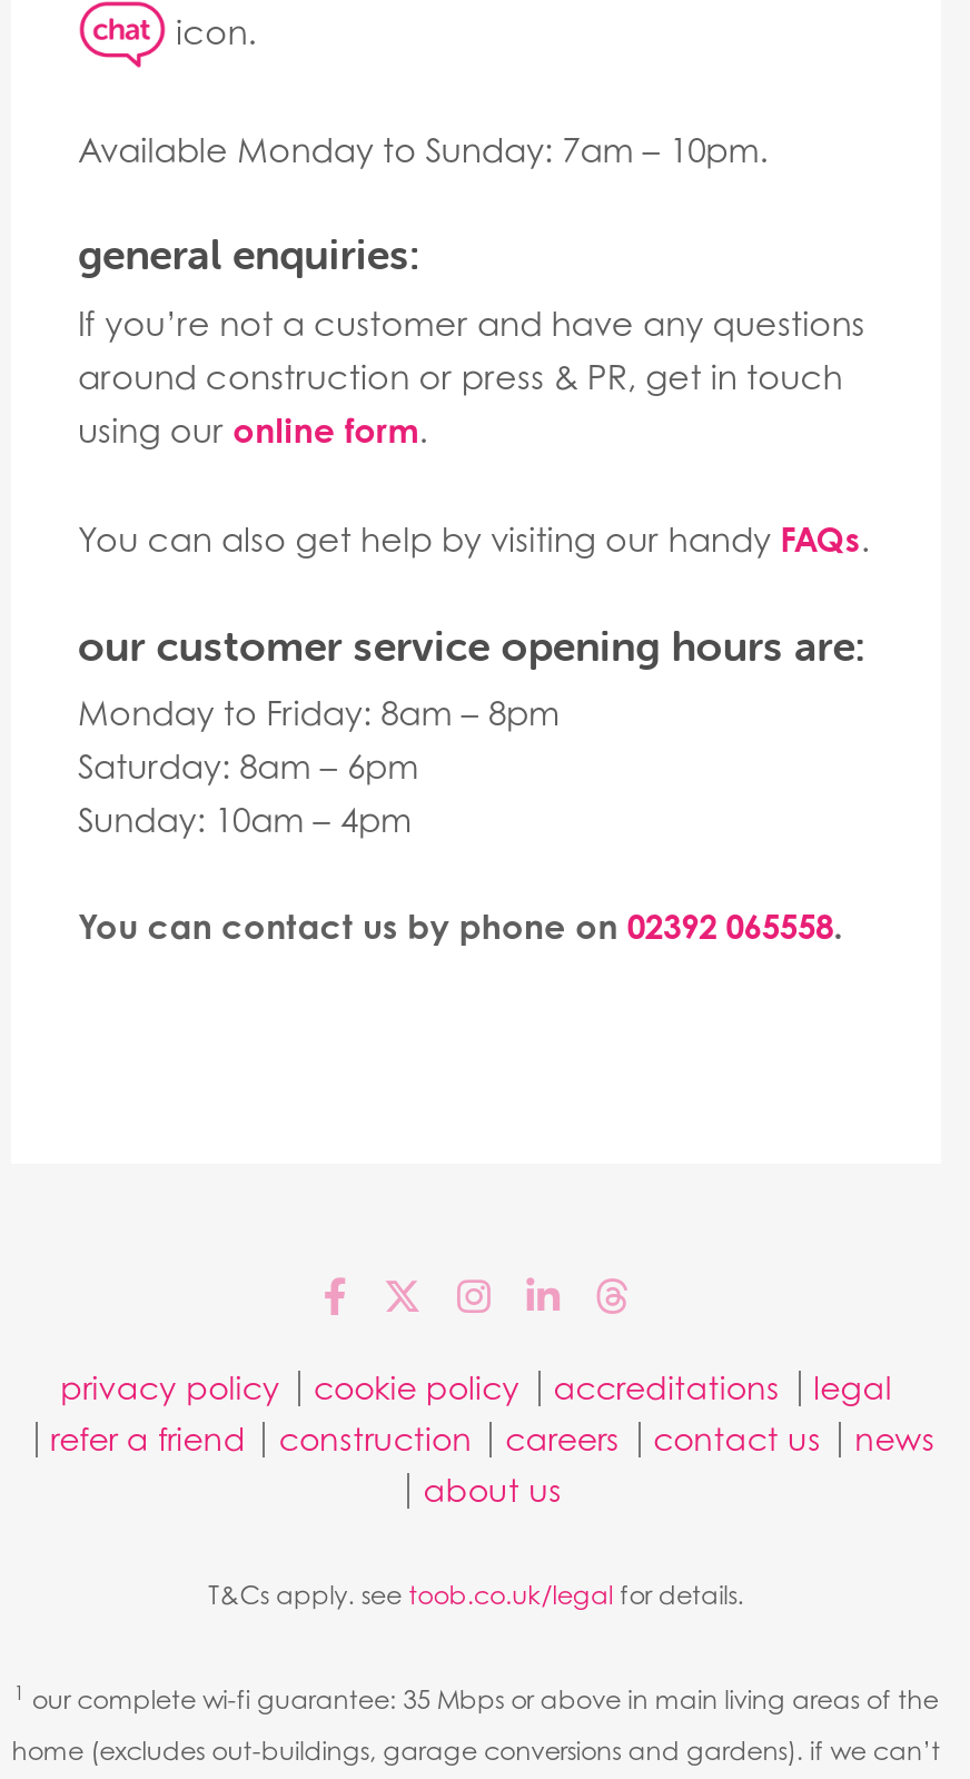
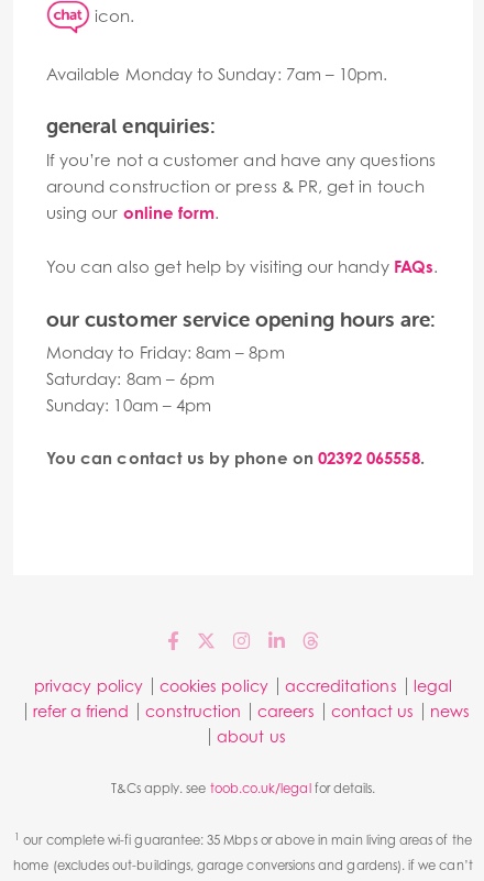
- cookie policy
+ cookies policy
